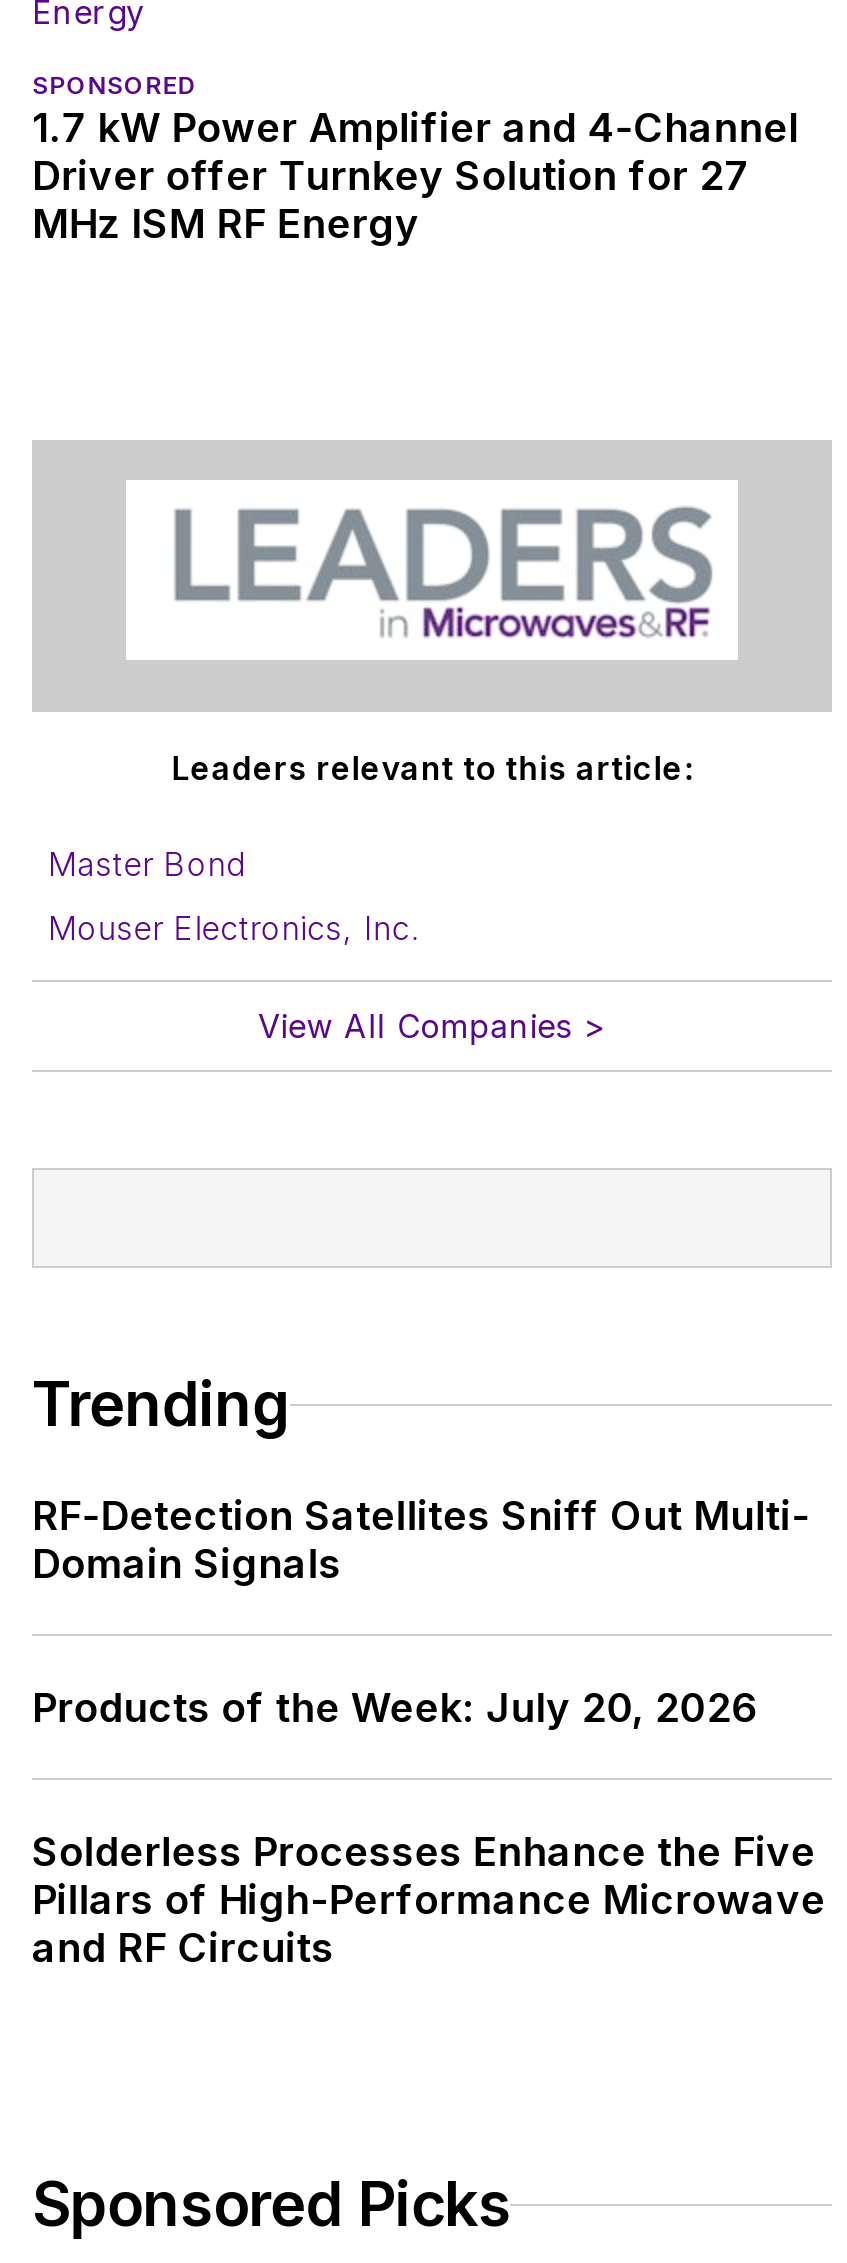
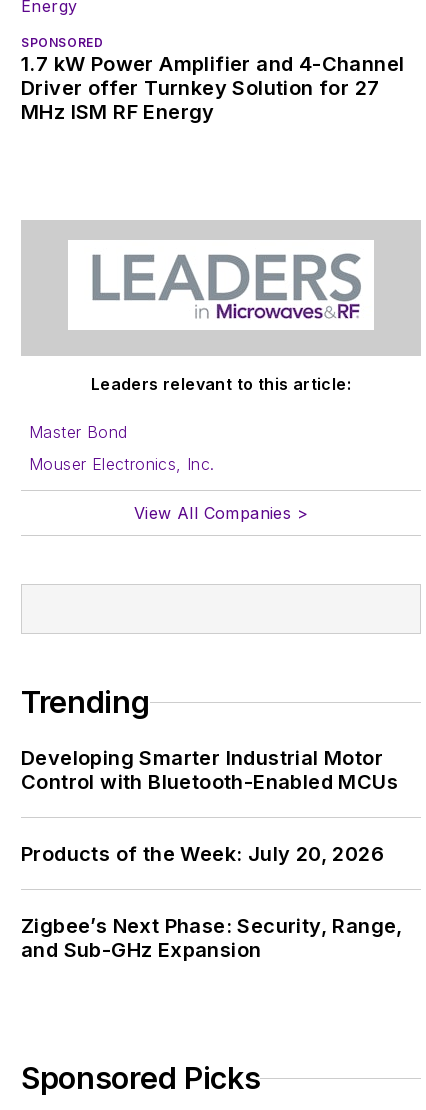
- RF-Detection Satellites Sniff Out Multi-
- Domain Signals
+ Developing Smarter Industrial Motor
+ Control with Bluetooth-Enabled MCUs

- Solderless Processes Enhance the Five
- Pillars of High-Performance Microwave
- and RF Circuits
+ Zigbee’s Next Phase: Security, Range,
+ and Sub-GHz Expansion
